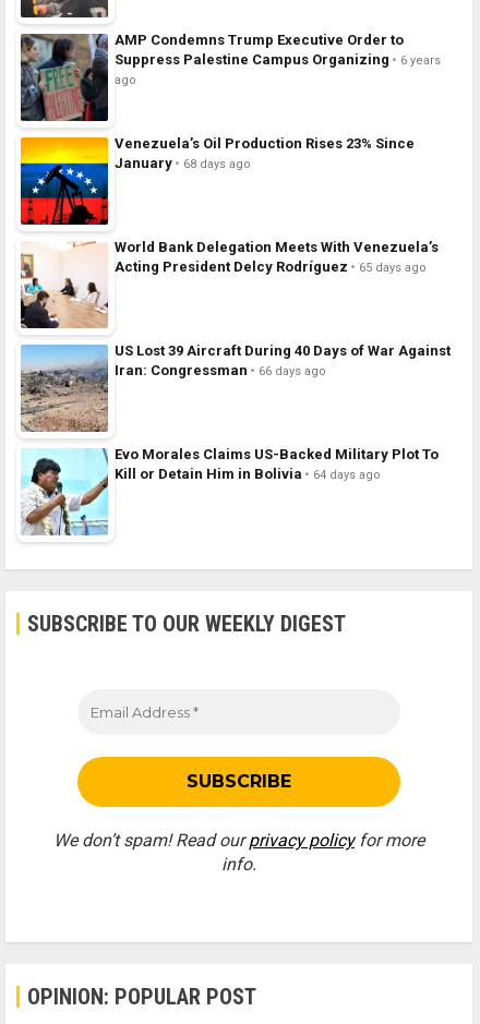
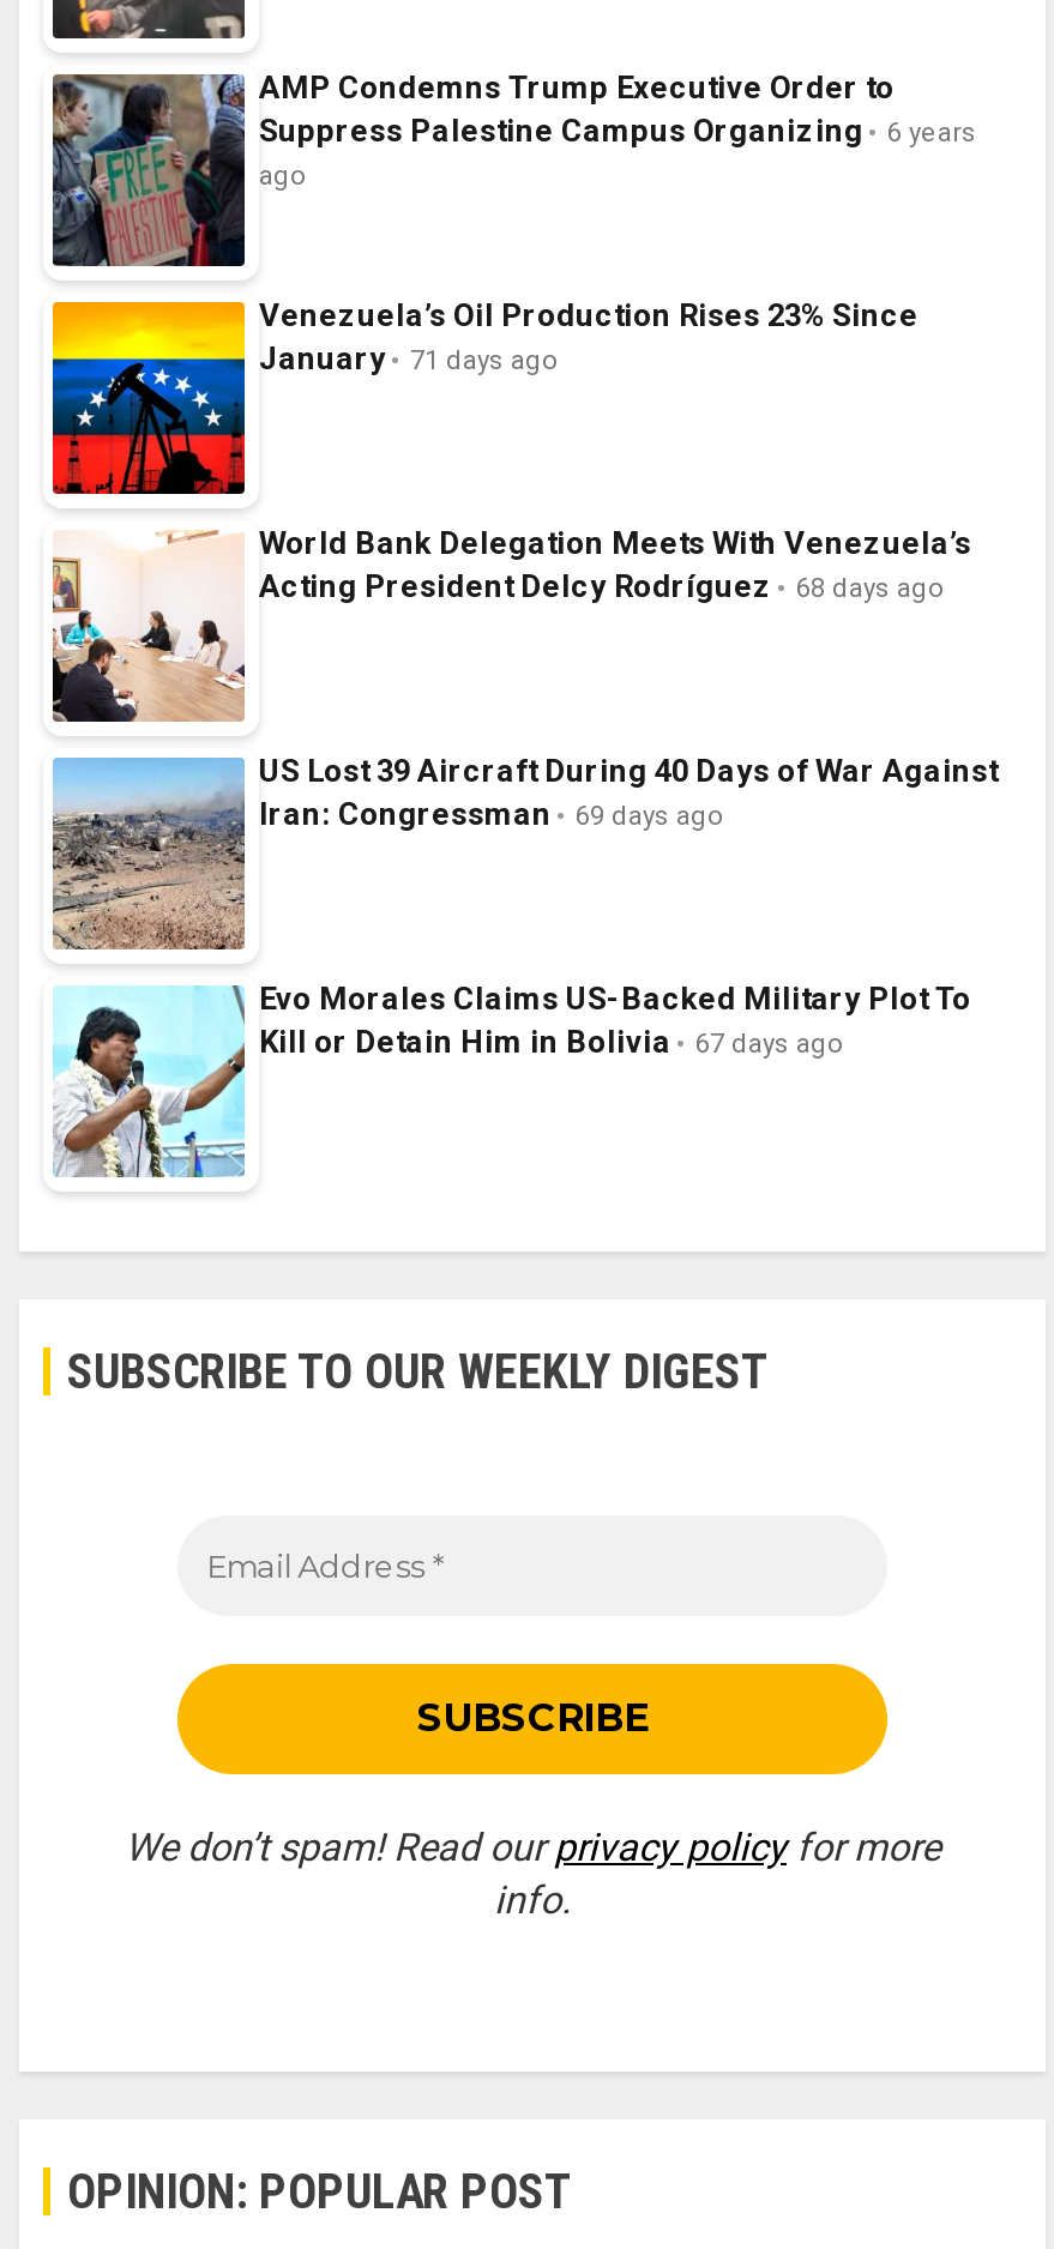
- January 68 days ago
+ January 71 days ago

- Acting President Delcy Rodríguez 65 days ago
+ Acting President Delcy Rodríguez 68 days ago

- Iran: Congressman 66 days ago
+ Iran: Congressman 69 days ago

- Kill or Detain Him in Bolivia 64 days ago
+ Kill or Detain Him in Bolivia 67 days ago
